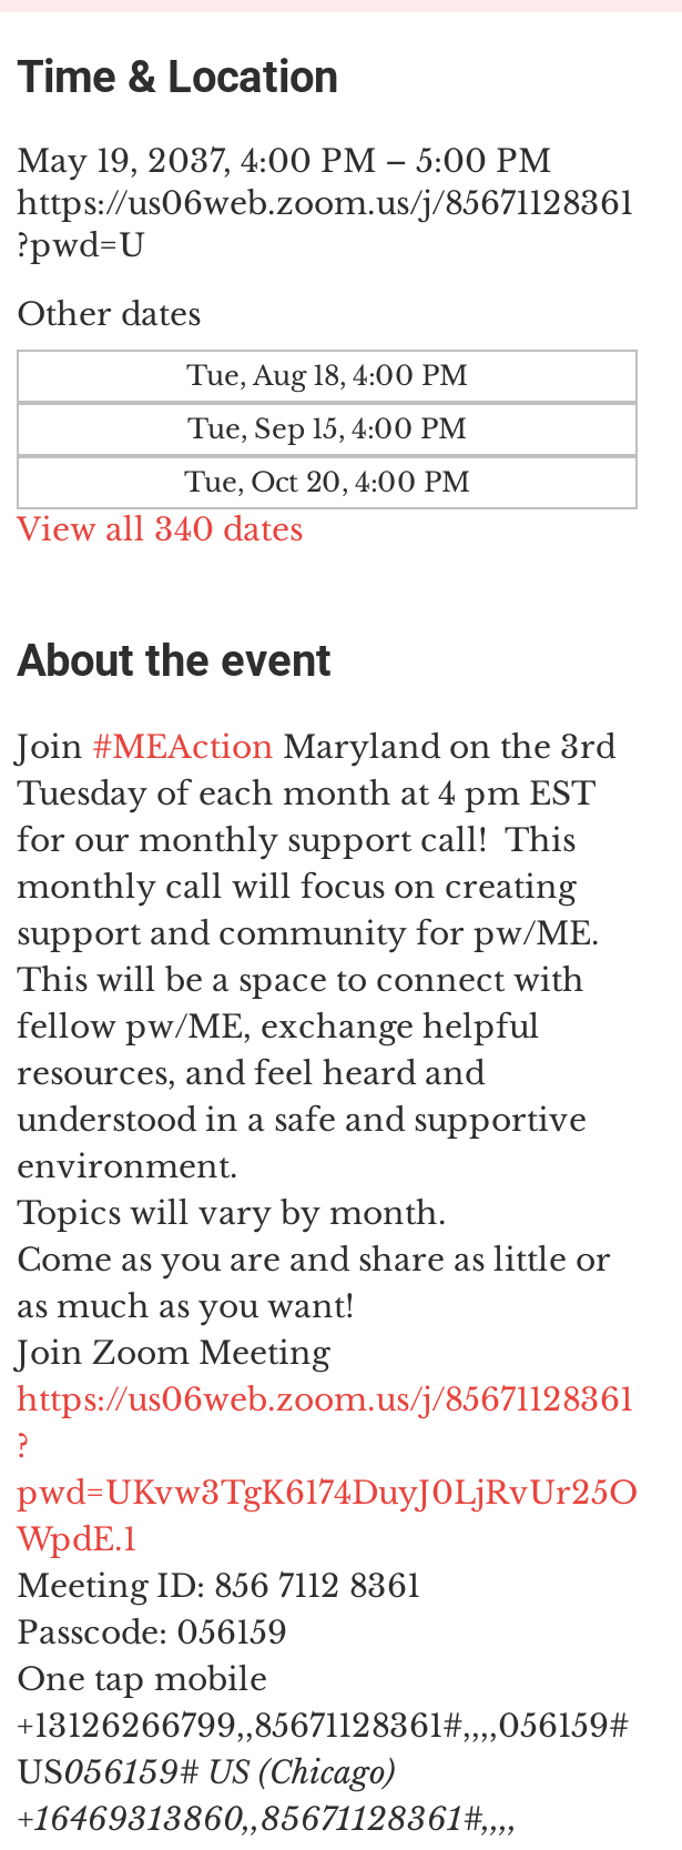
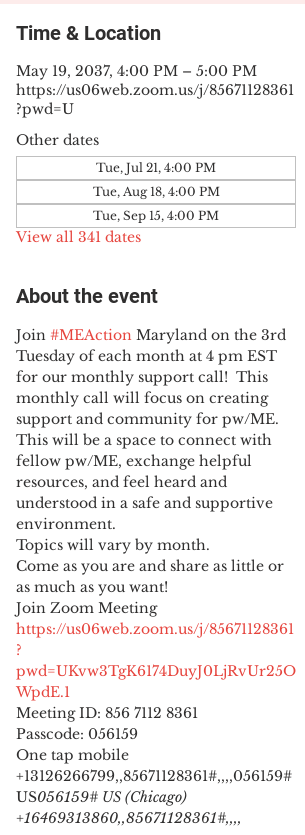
+ Tue, Jul 21, 4:00 PM

moved down: Tue, Aug 18, 4:00 PM | Tue, Sep 15, 4:00 PM

- Tue, Oct 20, 4:00 PM
- View all 340 dates
+ View all 341 dates
